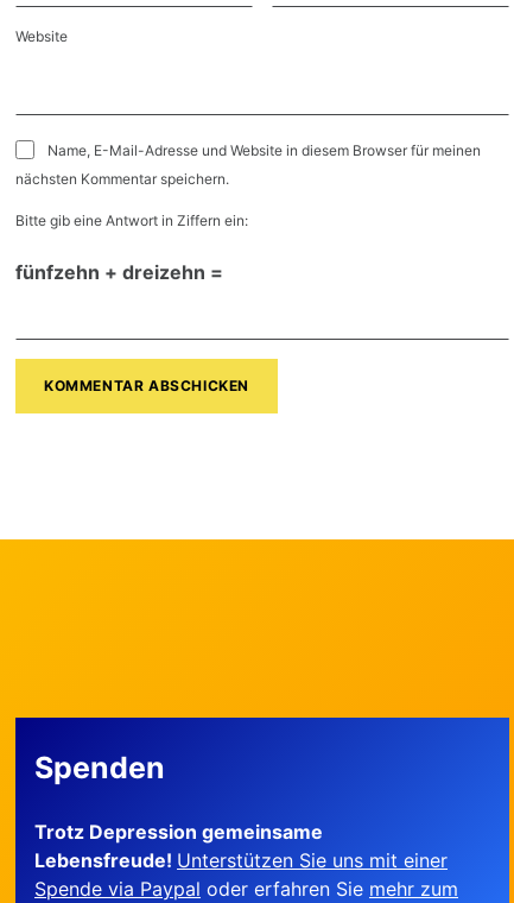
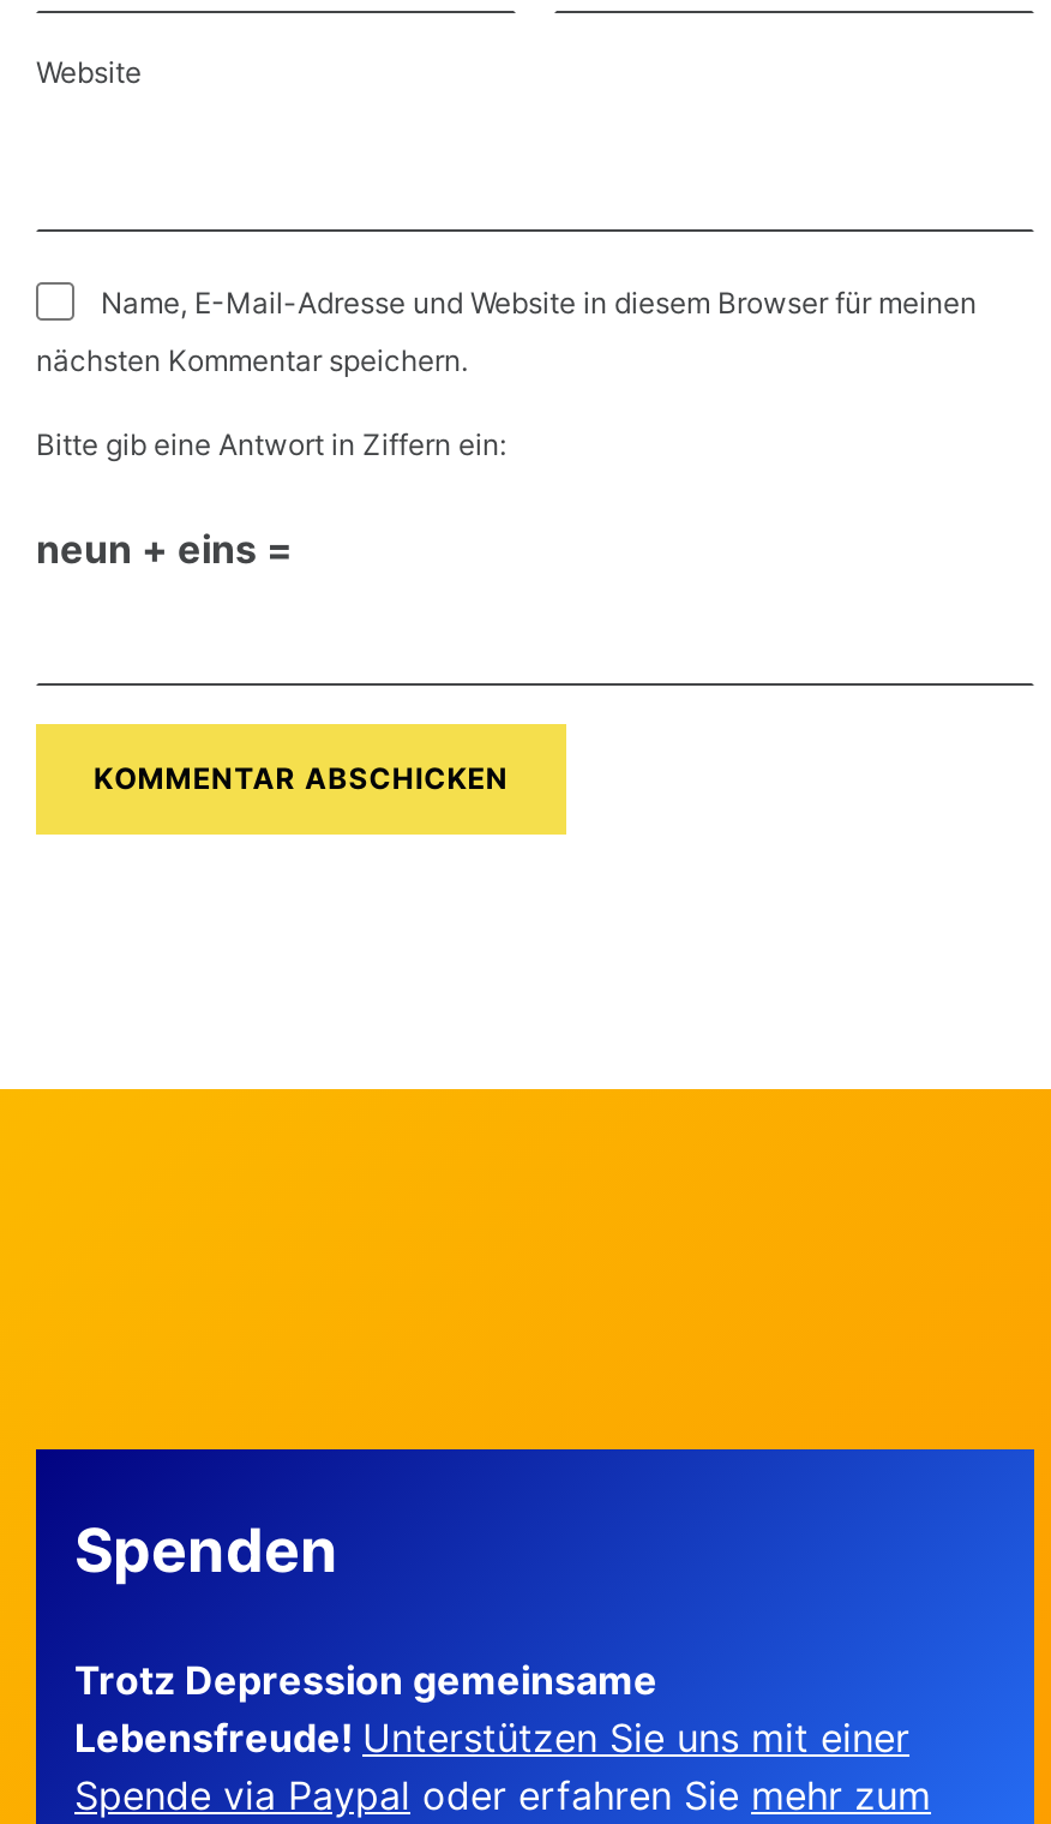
- fünfzehn + dreizehn =
+ neun + eins =
